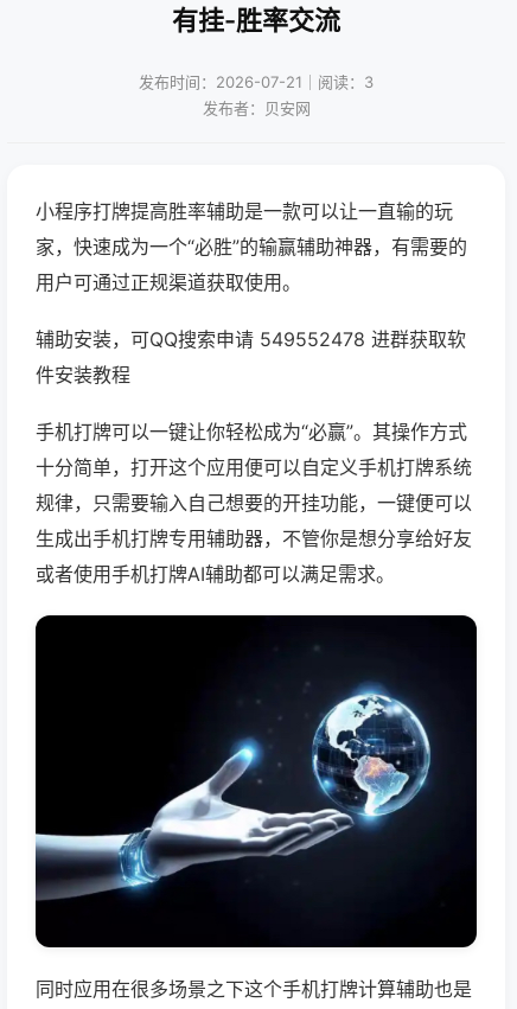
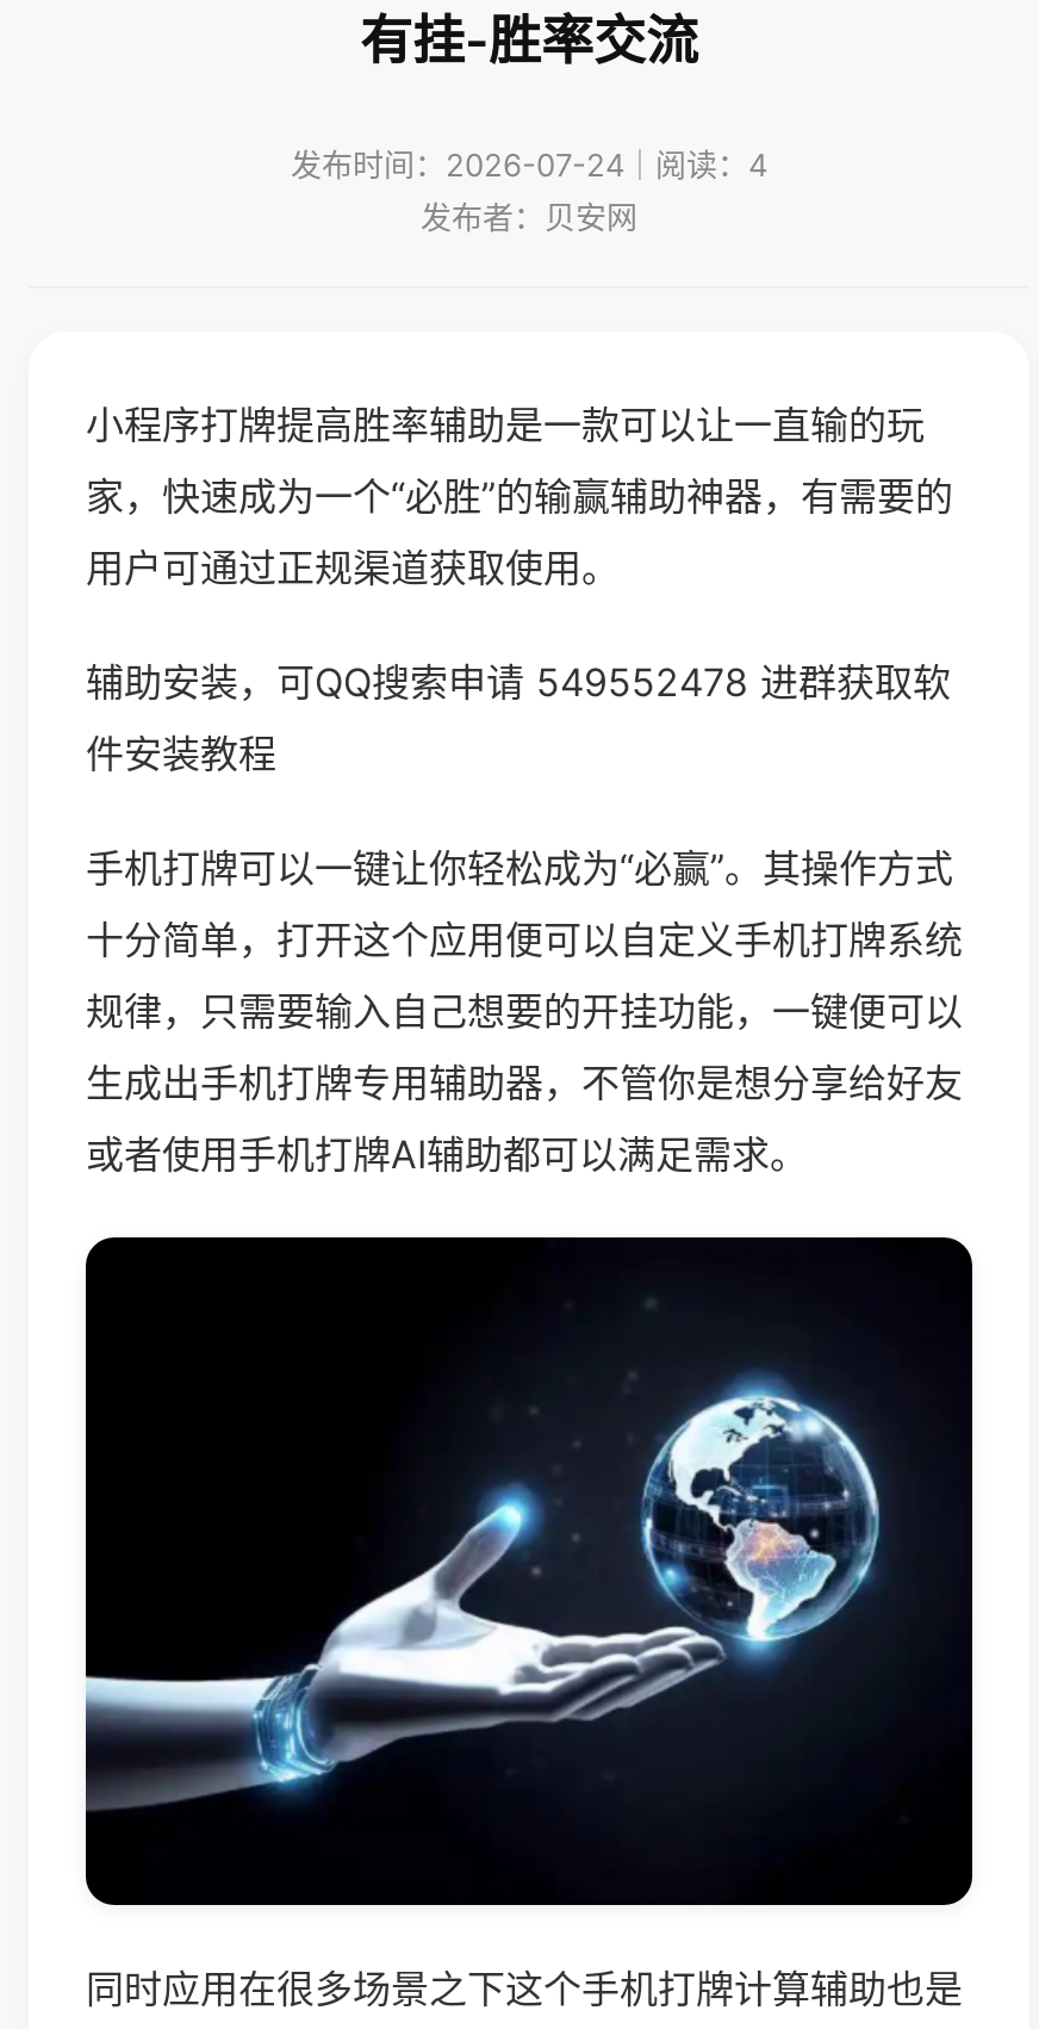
- 发布时间：2026-07-21｜阅读：3
+ 发布时间：2026-07-24｜阅读：4
